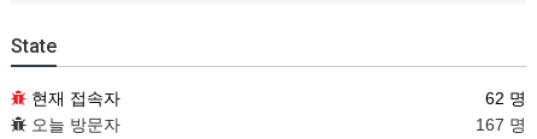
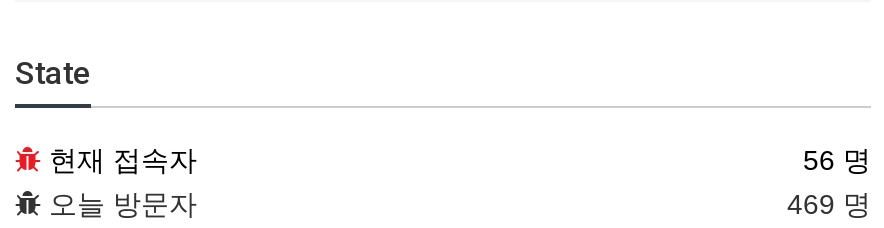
- 62 명
+ 56 명

- 167 명
+ 469 명
